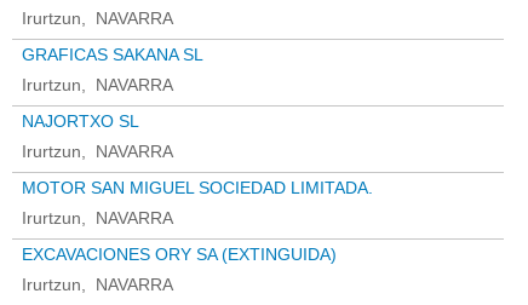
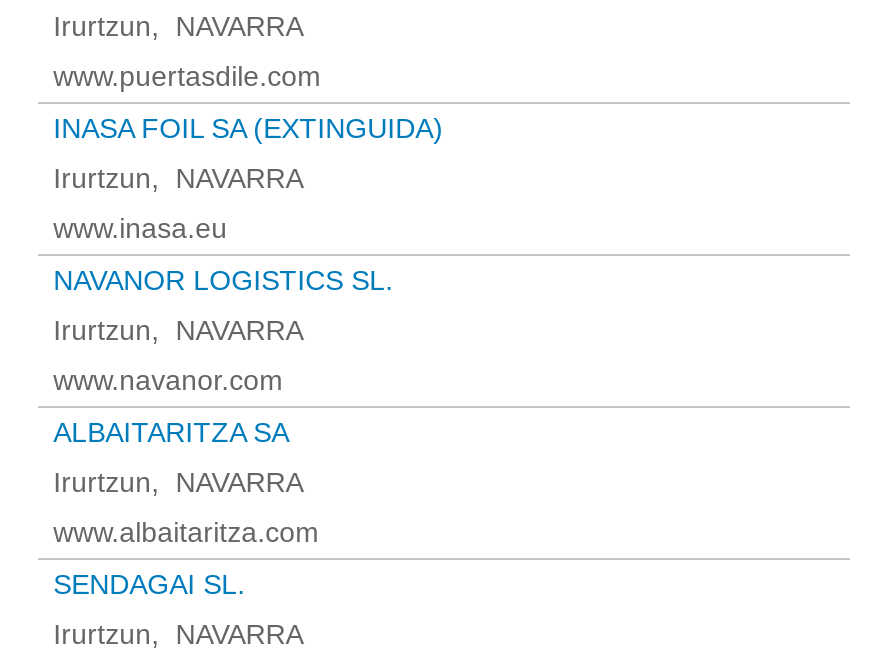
- GRAFICAS SAKANA SL
+ www.puertasdile.com
+ INASA FOIL SA (EXTINGUIDA)

- NAJORTXO SL
+ www.inasa.eu
+ NAVANOR LOGISTICS SL.

- MOTOR SAN MIGUEL SOCIEDAD LIMITADA.
+ www.navanor.com
+ ALBAITARITZA SA

- EXCAVACIONES ORY SA (EXTINGUIDA)
+ www.albaitaritza.com
+ SENDAGAI SL.
